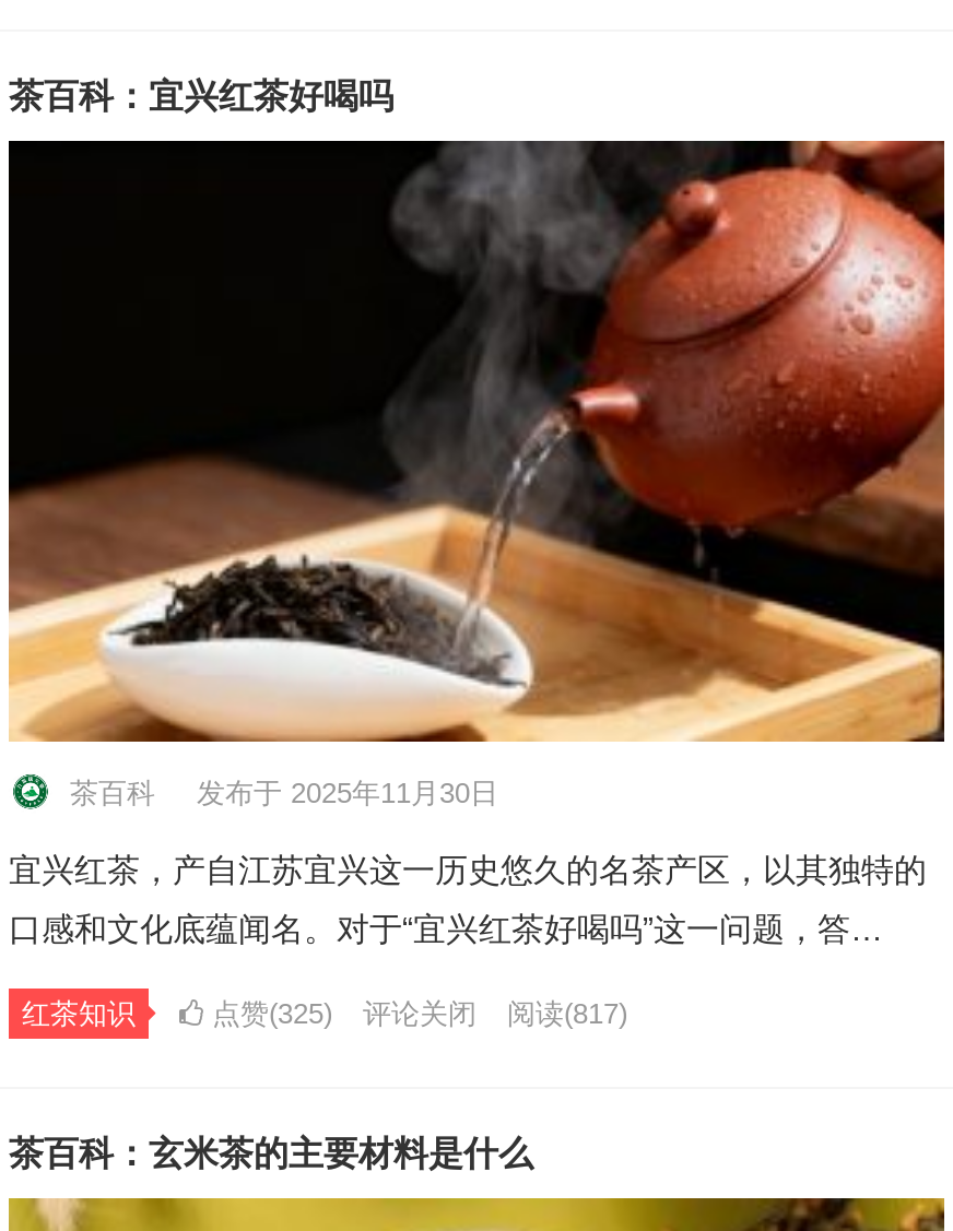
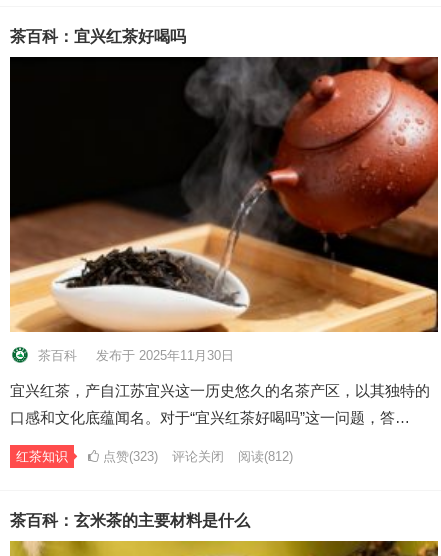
- 点赞(325)
+ 点赞(323)

- 阅读(817)
+ 阅读(812)
